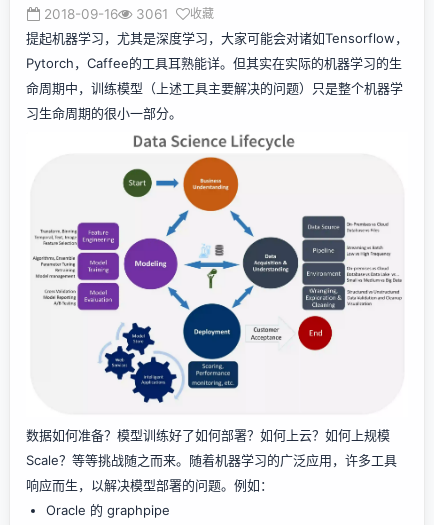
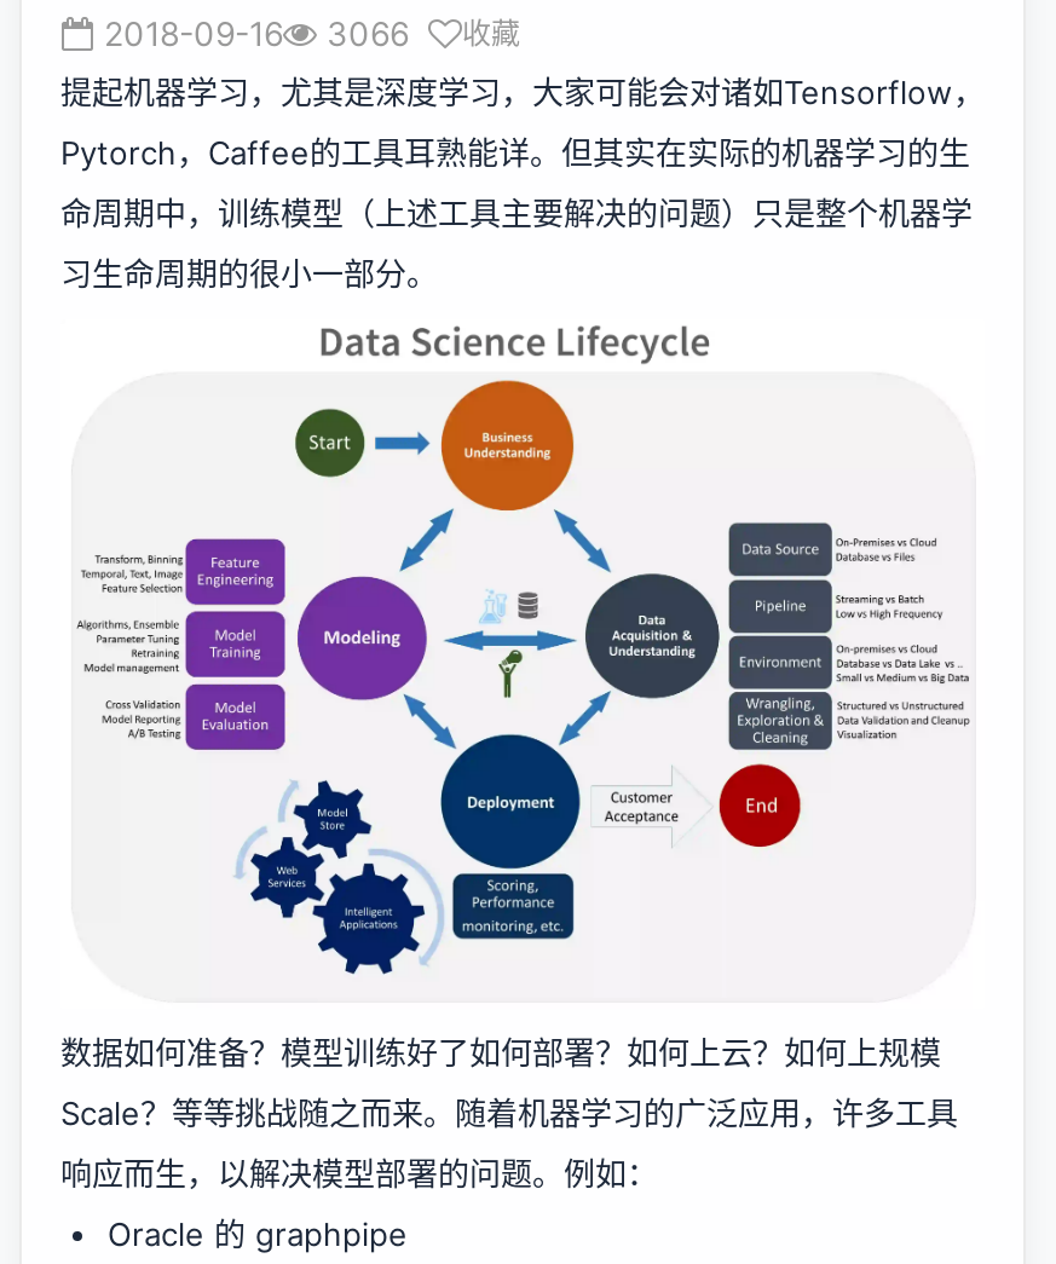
- 2018-09-16 3061 收藏
+ 2018-09-16 3066 收藏
